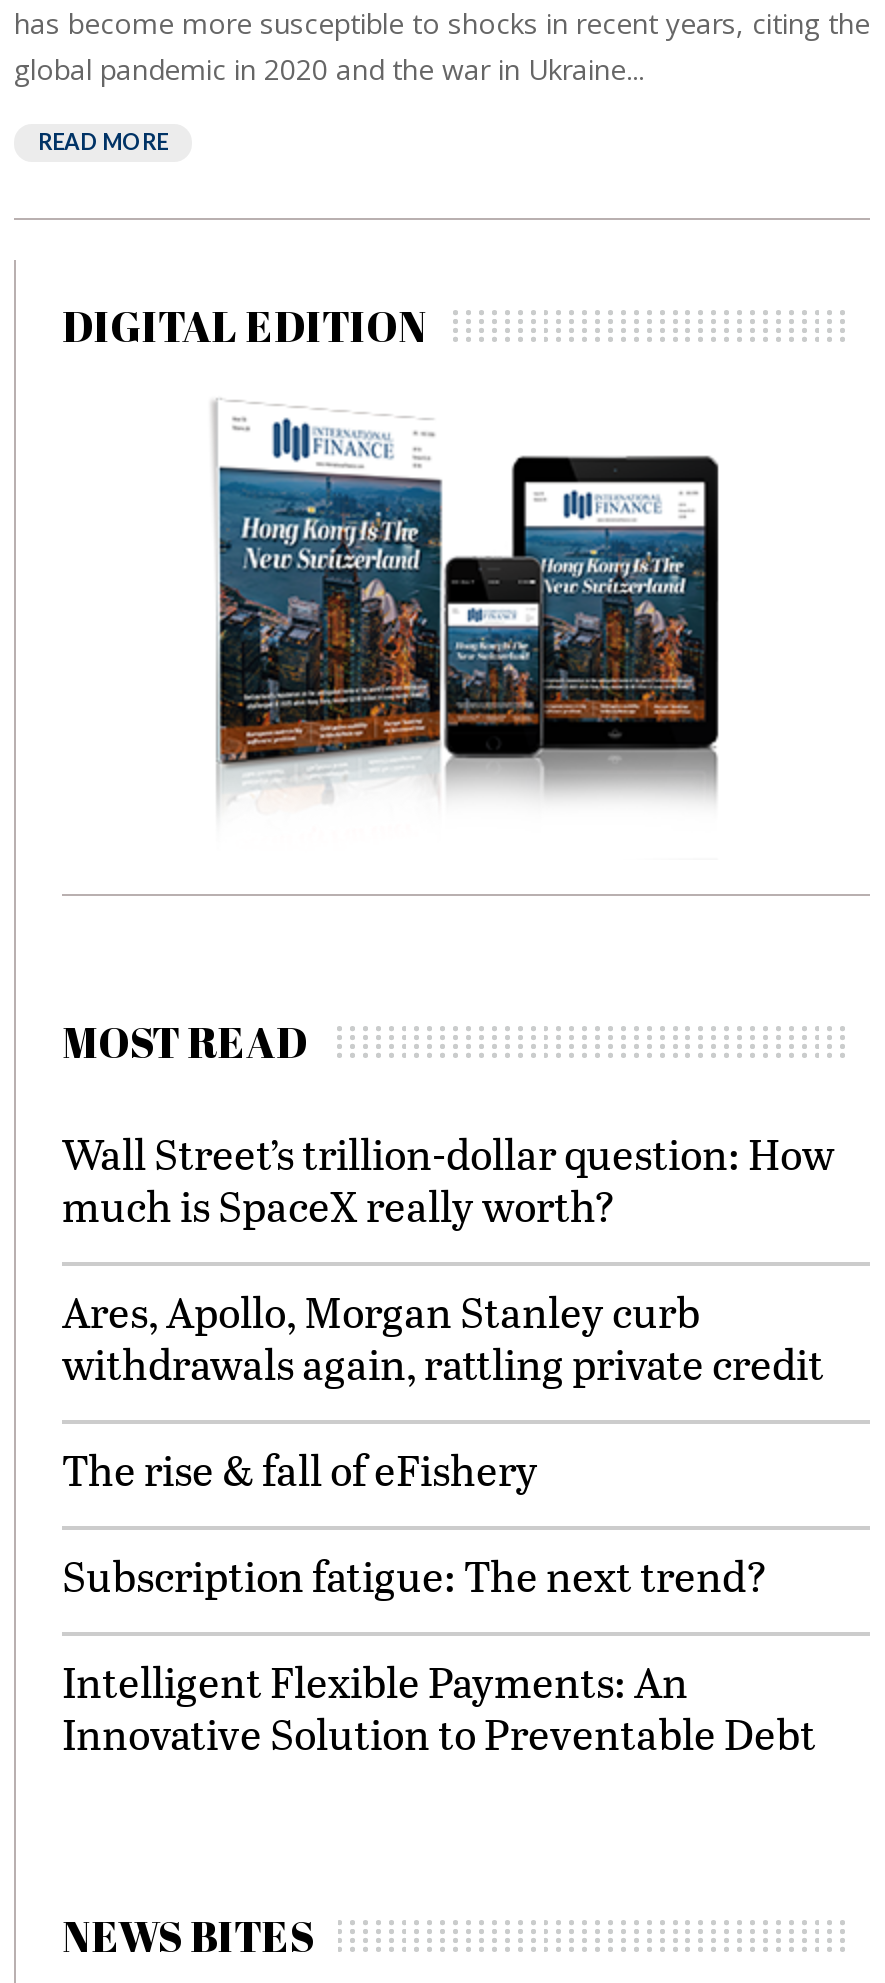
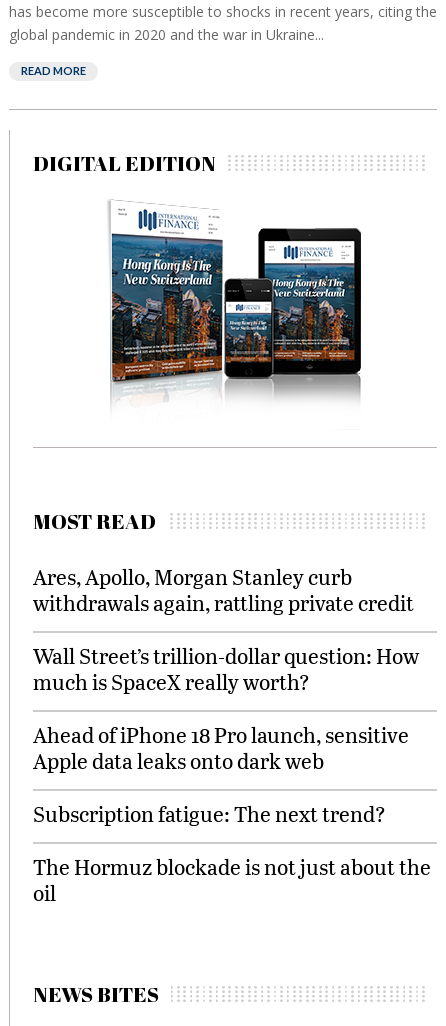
moved down: Wall Street’s trillion-dollar question: How | much is SpaceX really worth?

moved up: Ares, Apollo, Morgan Stanley curb | withdrawals again, rattling private credit

- The rise & fall of eFishery
+ Ahead of iPhone 18 Pro launch, sensitive
+ Apple data leaks onto dark web

- Intelligent Flexible Payments: An
- Innovative Solution to Preventable Debt
+ The Hormuz blockade is not just about the
+ oil
